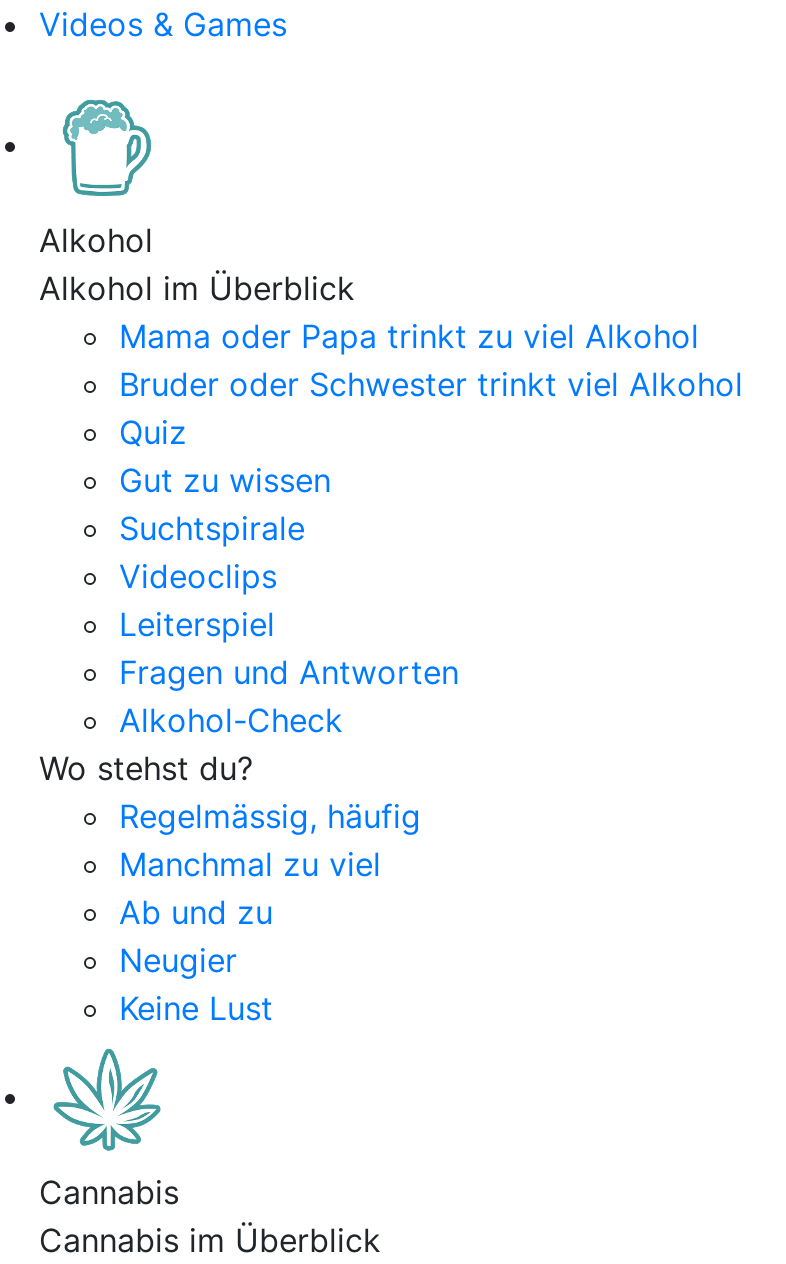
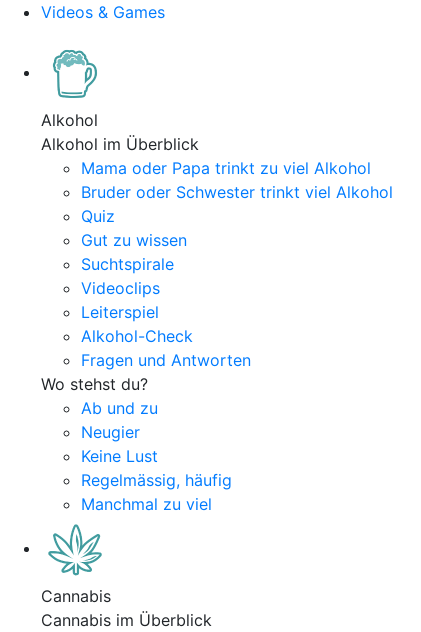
moved down: Fragen und Antworten

moved up: Alkohol-Check

moved down: Regelmässig, häufig | Manchmal zu viel

moved up: Ab und zu | Neugier | Keine Lust
